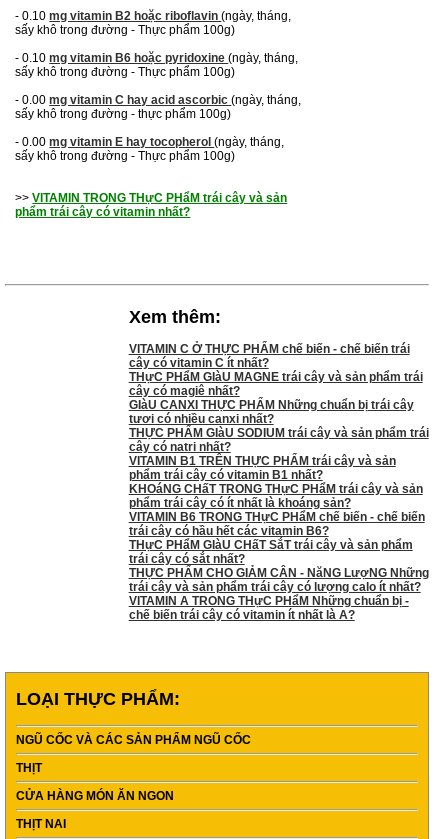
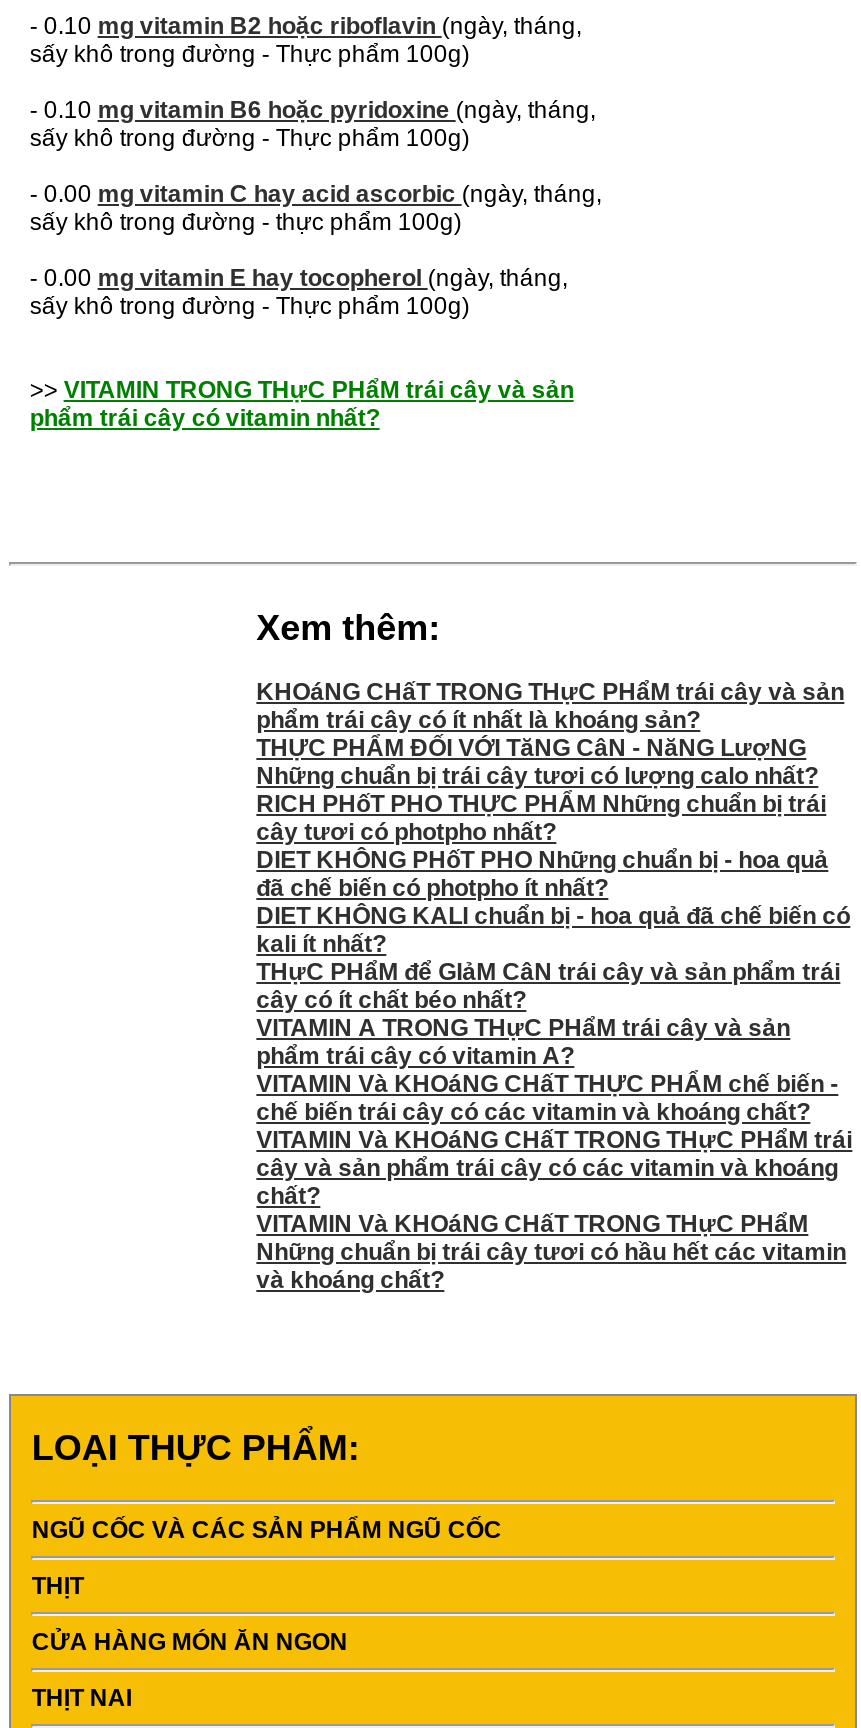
- VITAMIN C Ở THỰC PHẨM chế biến - chế biến trái
- cây có vitamin C ít nhất?
- THựC PHẩM GIàU MAGNE trái cây và sản phẩm trái
- cây có magiê nhất?
- GIàU CANXI THỰC PHẨM Những chuẩn bị trái cây
- tươi có nhiều canxi nhất?
- THỰC PHẨM GIàU SODIUM trái cây và sản phẩm trái
- cây có natri nhất?
- VITAMIN B1 TRÊN THỰC PHẨM trái cây và sản
- phẩm trái cây có vitamin B1 nhất?

moved up: KHOáNG CHấT TRONG THựC PHẩM trái cây và sản | phẩm trái cây có ít nhất là khoáng sản?

- VITAMIN B6 TRONG THựC PHẩM chế biến - chế biến
- trái cây có hầu hết các vitamin B6?
- THựC PHẩM GIàU CHấT SắT trái cây và sản phẩm
- trái cây có sắt nhất?
- THỰC PHẨM CHO GIẢM CÂN - NăNG LượNG Những
- trái cây và sản phẩm trái cây có lượng calo ít nhất?
- VITAMIN A TRONG THựC PHẩM Những chuẩn bị -
- chế biến trái cây có vitamin ít nhất là A?
+ THỰC PHẨM ĐỐI VỚI TăNG CâN - NăNG LượNG
+ Những chuẩn bị trái cây tươi có lượng calo nhất?
+ RICH PHốT PHO THỰC PHẨM Những chuẩn bị trái
+ cây tươi có photpho nhất?
+ DIET KHÔNG PHốT PHO Những chuẩn bị - hoa quả
+ đã chế biến có photpho ít nhất?
+ DIET KHÔNG KALI chuẩn bị - hoa quả đã chế biến có
+ kali ít nhất?
+ THựC PHẩM để GIảM CâN trái cây và sản phẩm trái
+ cây có ít chất béo nhất?
+ VITAMIN A TRONG THựC PHẩM trái cây và sản
+ phẩm trái cây có vitamin A?
+ VITAMIN Và KHOáNG CHấT THỰC PHẨM chế biến -
+ chế biến trái cây có các vitamin và khoáng chất?
+ VITAMIN Và KHOáNG CHấT TRONG THựC PHẩM trái
+ cây và sản phẩm trái cây có các vitamin và khoáng
+ chất?
+ VITAMIN Và KHOáNG CHấT TRONG THựC PHẩM
+ Những chuẩn bị trái cây tươi có hầu hết các vitamin
+ và khoáng chất?
